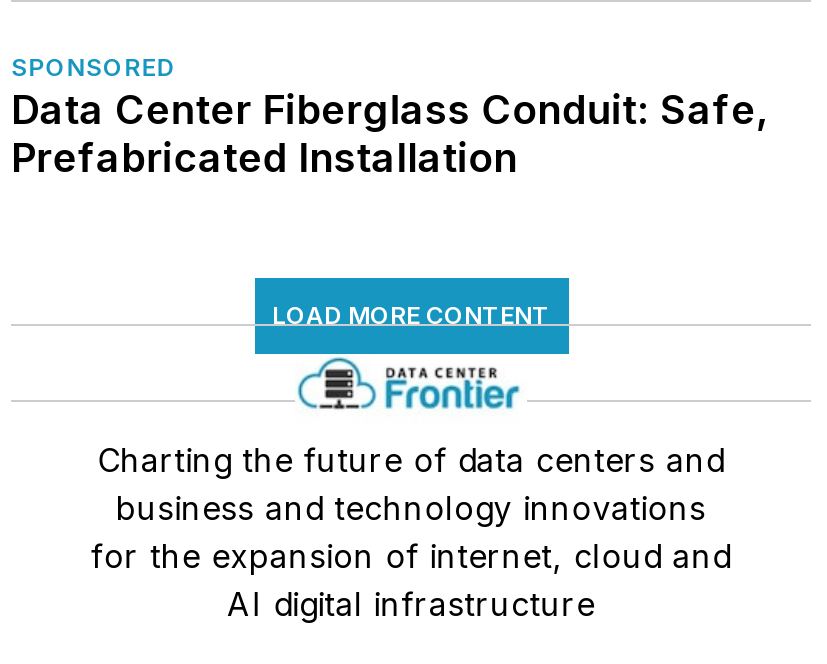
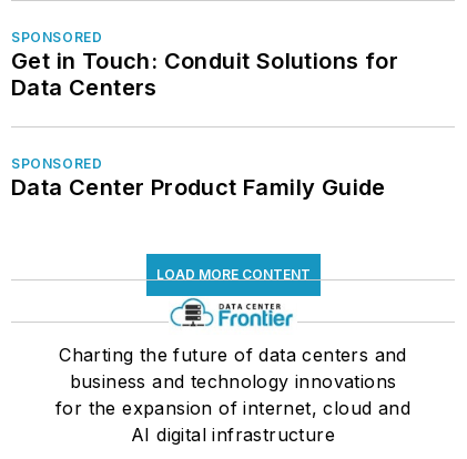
- Data Center Fiberglass Conduit: Safe,
- Prefabricated Installation
+ Get in Touch: Conduit Solutions for
+ Data Centers
+ SPONSORED
+ Data Center Product Family Guide
